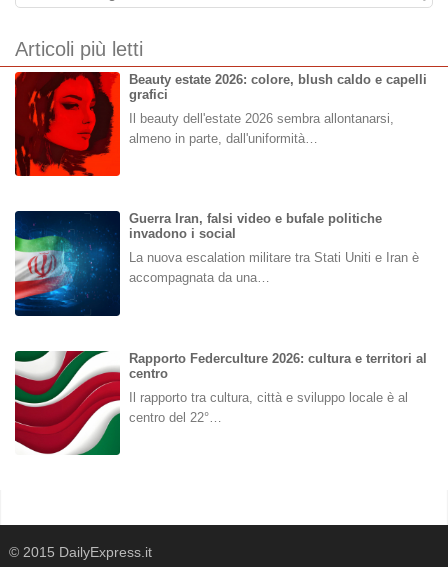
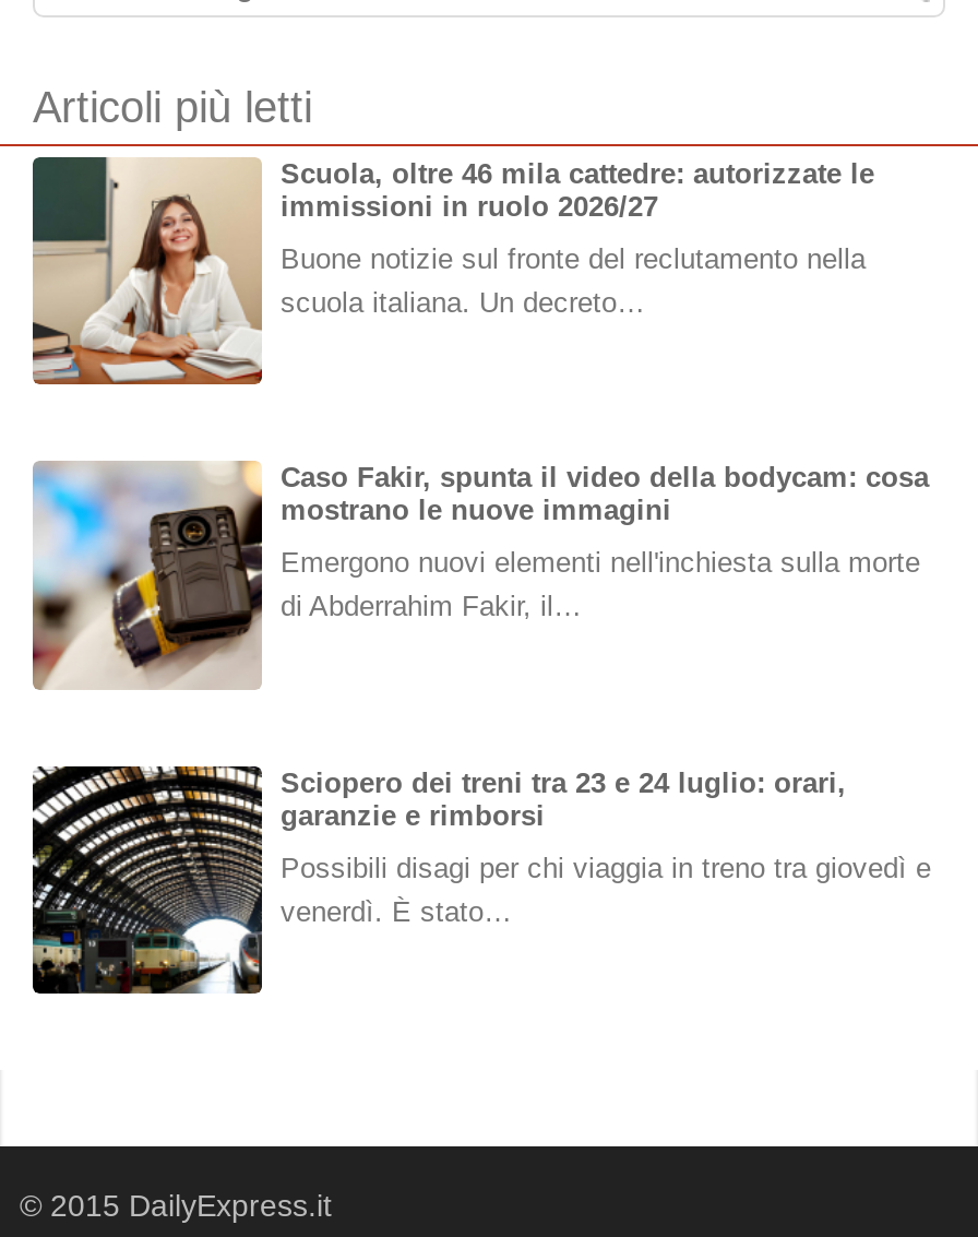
- [image]
- Beauty estate 2026: colore, blush caldo e capelli
- grafici
+ [image]
+ Scuola, oltre 46 mila cattedre: autorizzate le
+ immissioni in ruolo 2026/27

- Il beauty dell'estate 2026 sembra allontanarsi,
- almeno in parte, dall'uniformità…
+ Buone notizie sul fronte del reclutamento nella
+ scuola italiana. Un decreto…

- [image]
- Guerra Iran, falsi video e bufale politiche
- invadono i social
+ [image]
+ Caso Fakir, spunta il video della bodycam: cosa
+ mostrano le nuove immagini

- La nuova escalation militare tra Stati Uniti e Iran è
- accompagnata da una…
+ Emergono nuovi elementi nell'inchiesta sulla morte
+ di Abderrahim Fakir, il…

- [image]
- Rapporto Federculture 2026: cultura e territori al
- centro
+ [image]
+ Sciopero dei treni tra 23 e 24 luglio: orari,
+ garanzie e rimborsi

- Il rapporto tra cultura, città e sviluppo locale è al
- centro del 22°…
+ Possibili disagi per chi viaggia in treno tra giovedì e
+ venerdì. È stato…
